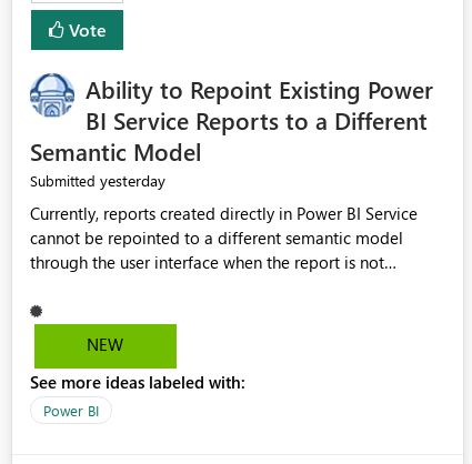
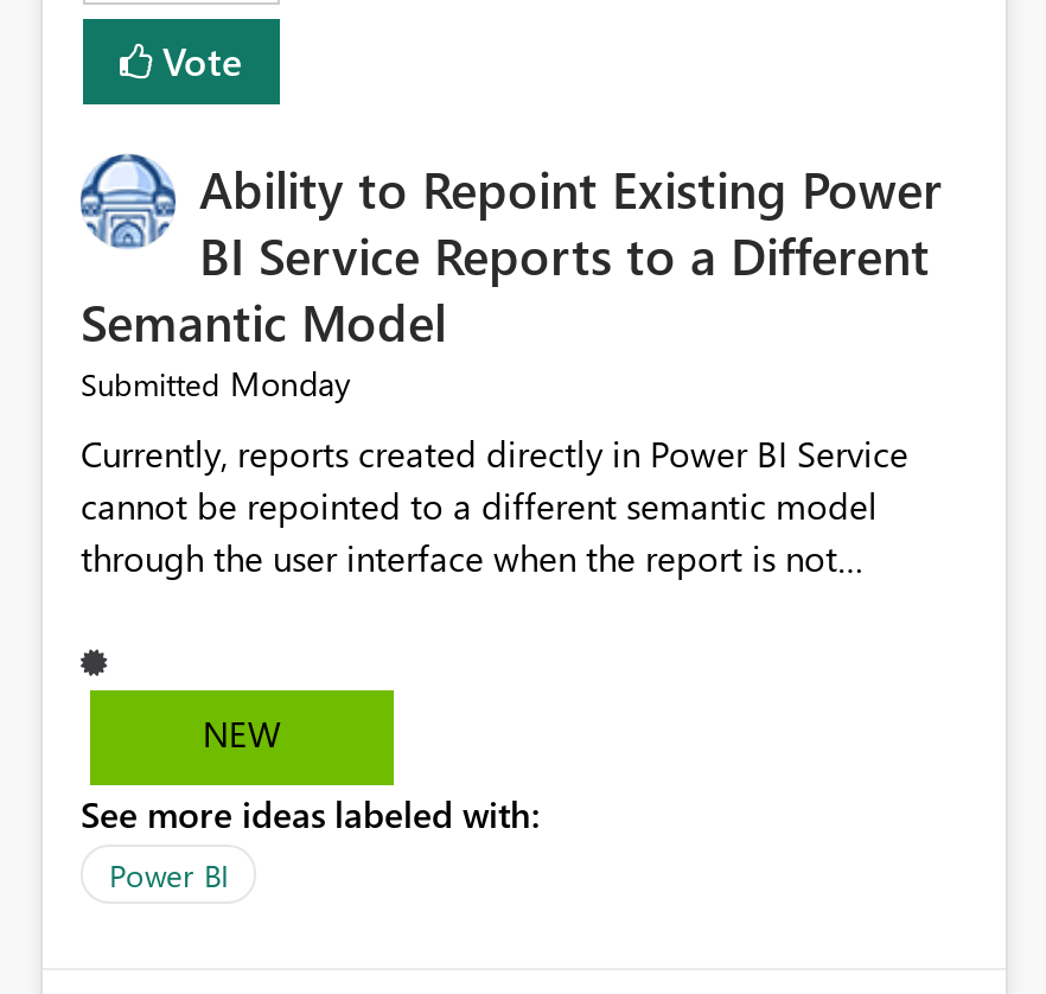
- Submitted yesterday
+ Submitted Monday
